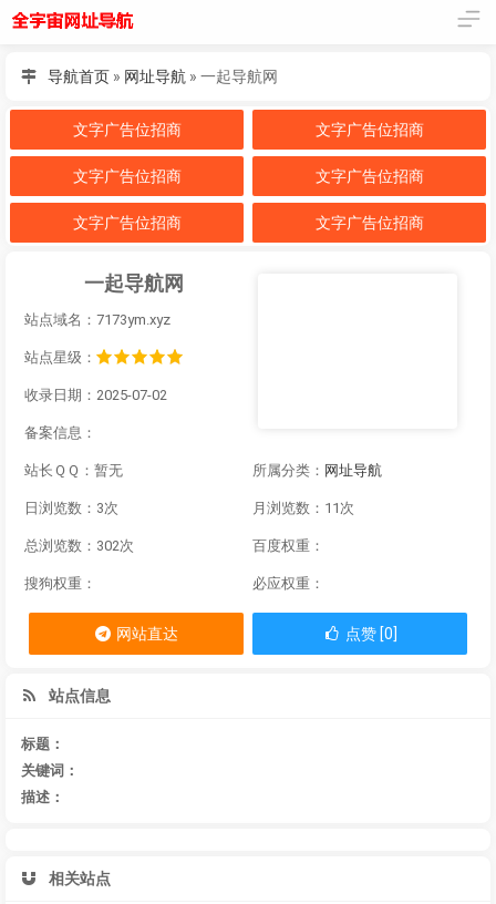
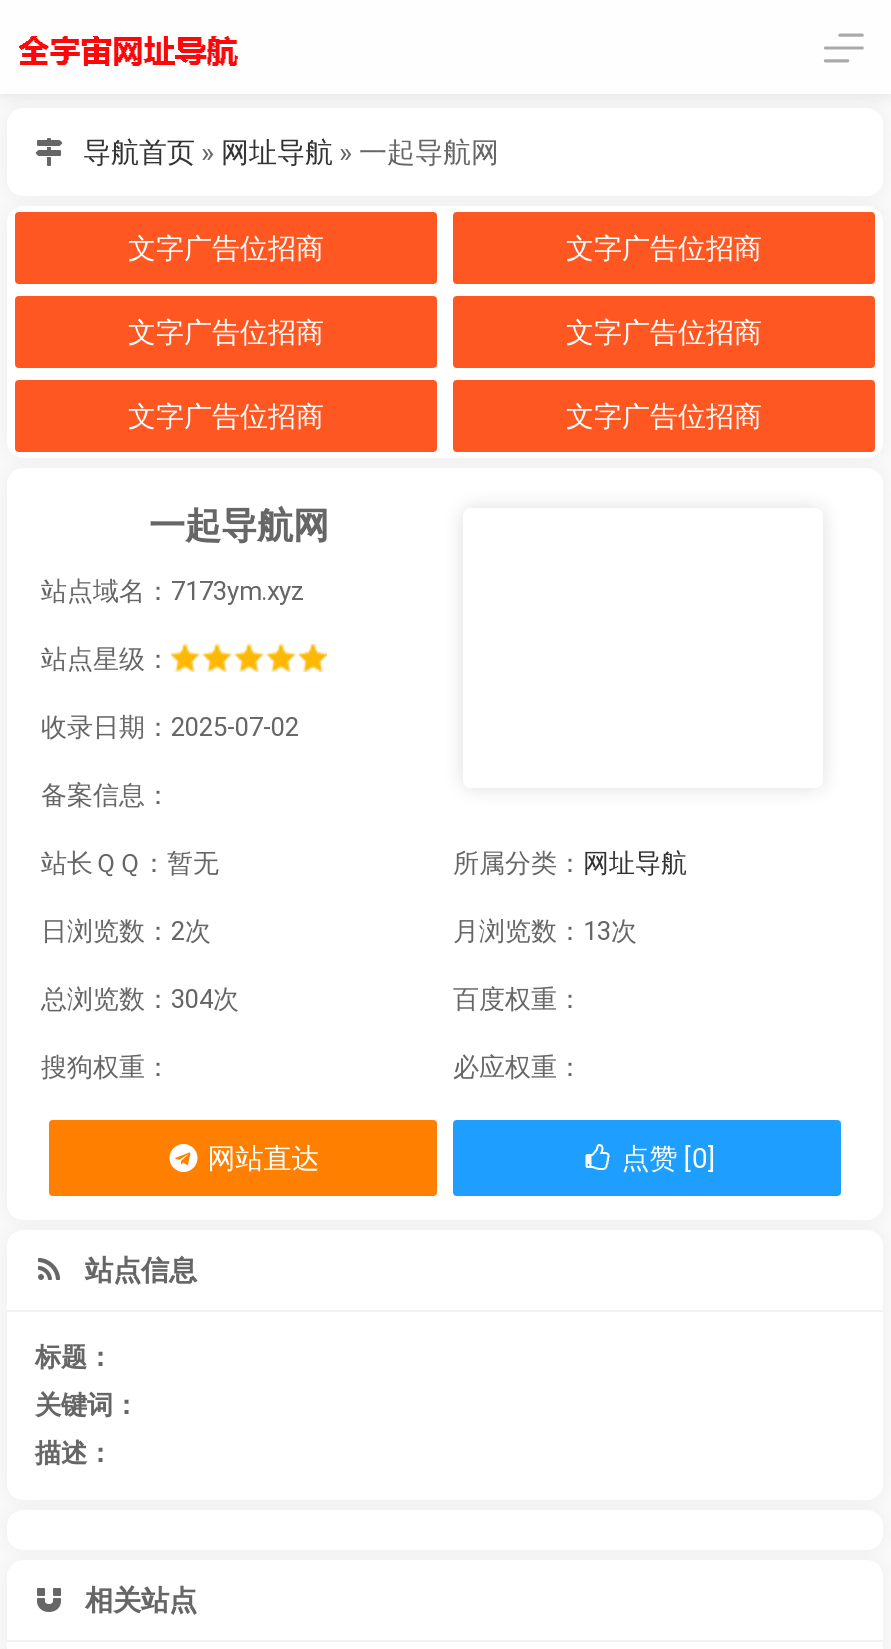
- 日浏览数：3次
+ 日浏览数：2次

- 月浏览数：11次
+ 月浏览数：13次

- 总浏览数：302次
+ 总浏览数：304次
